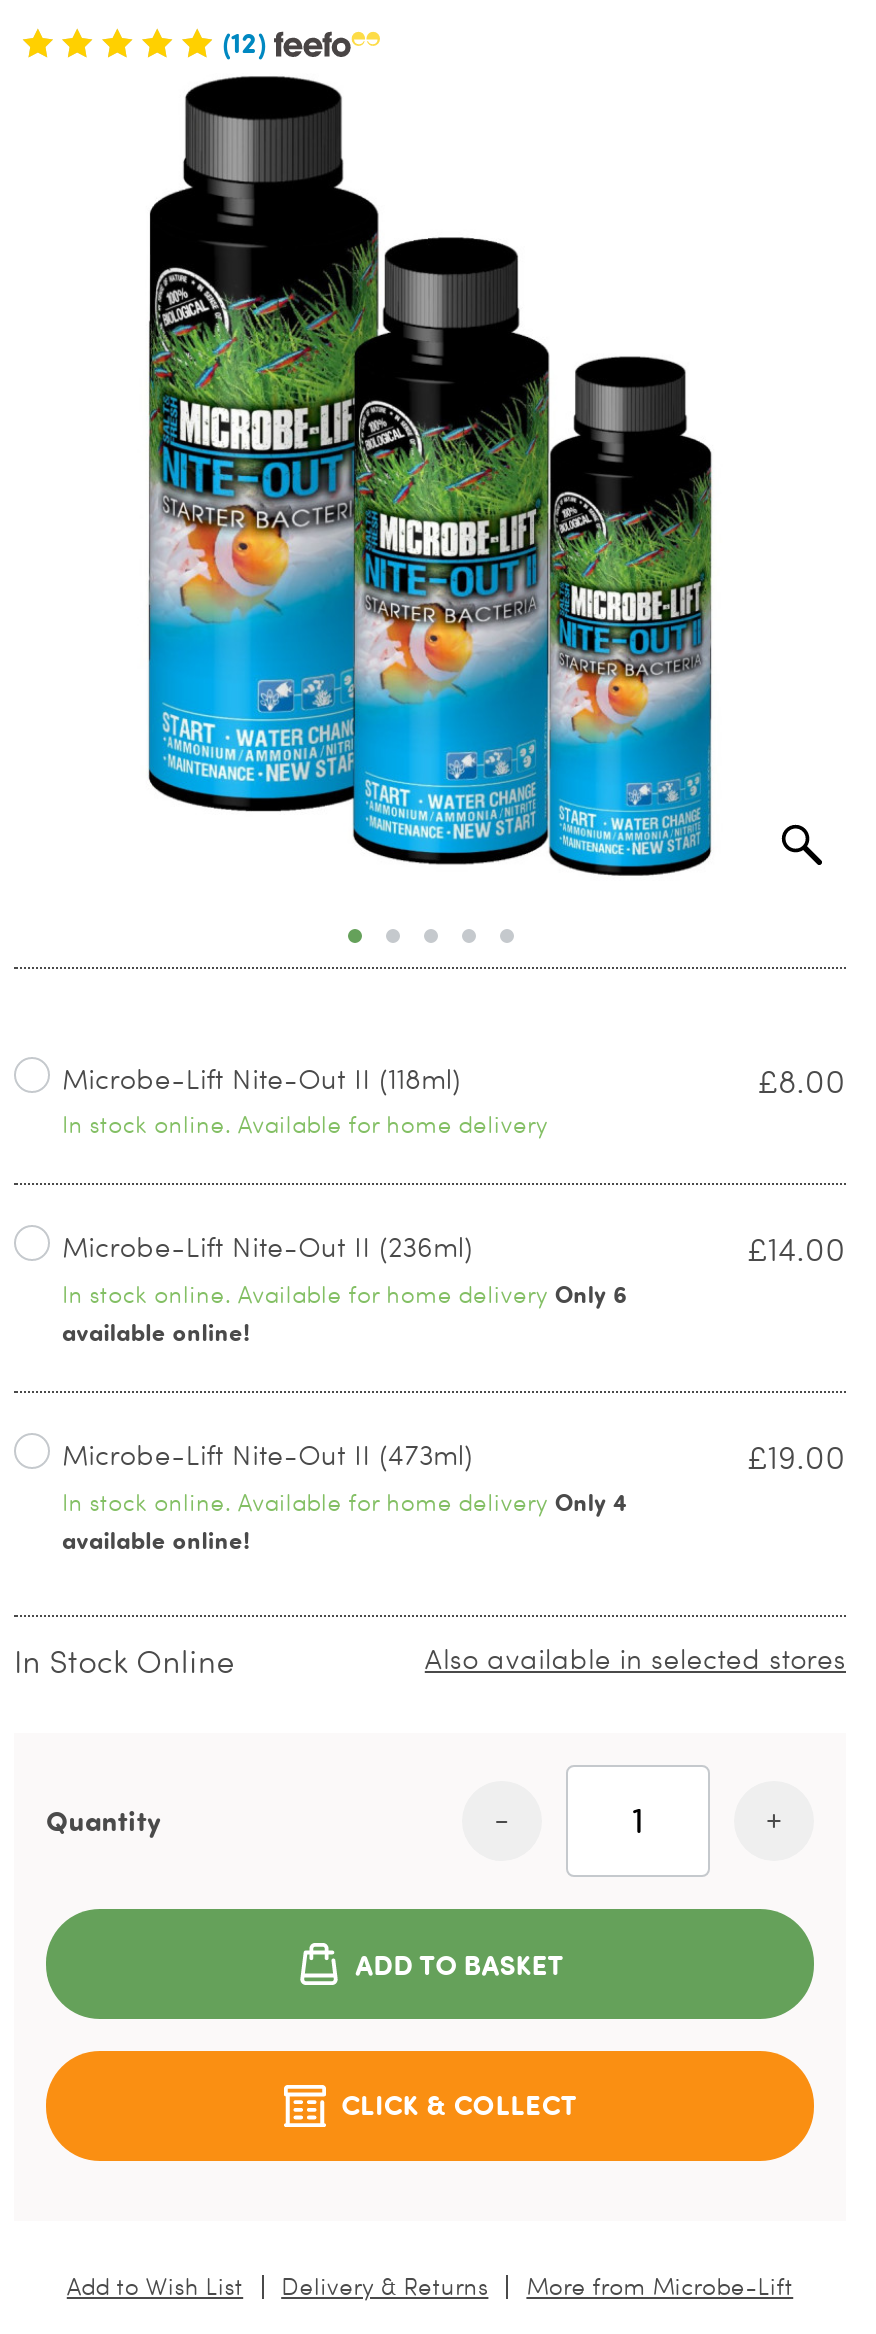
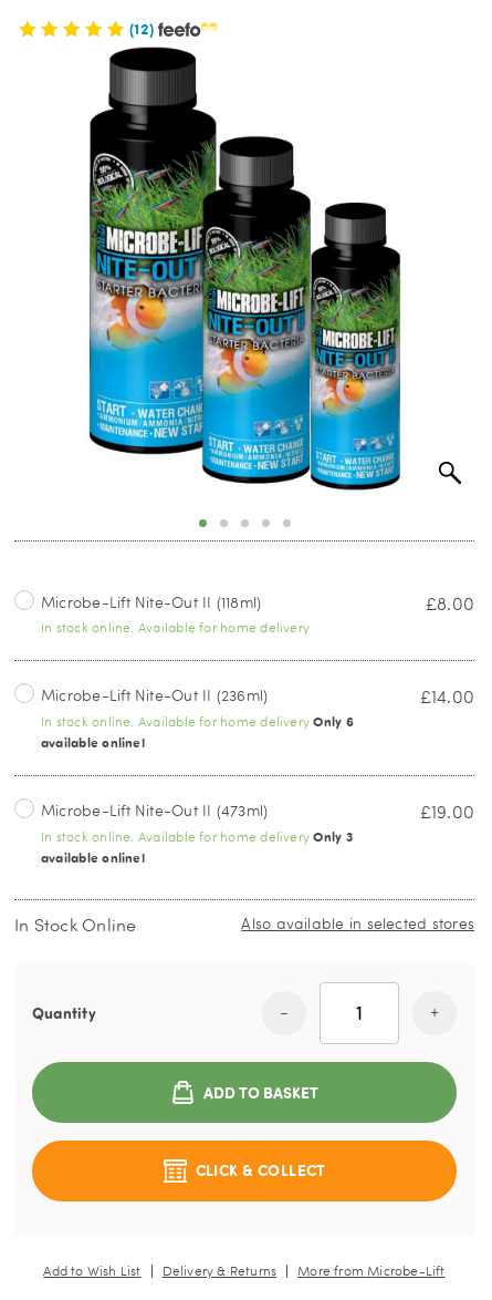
- In stock online. Available for home delivery Only 4
+ In stock online. Available for home delivery Only 3
